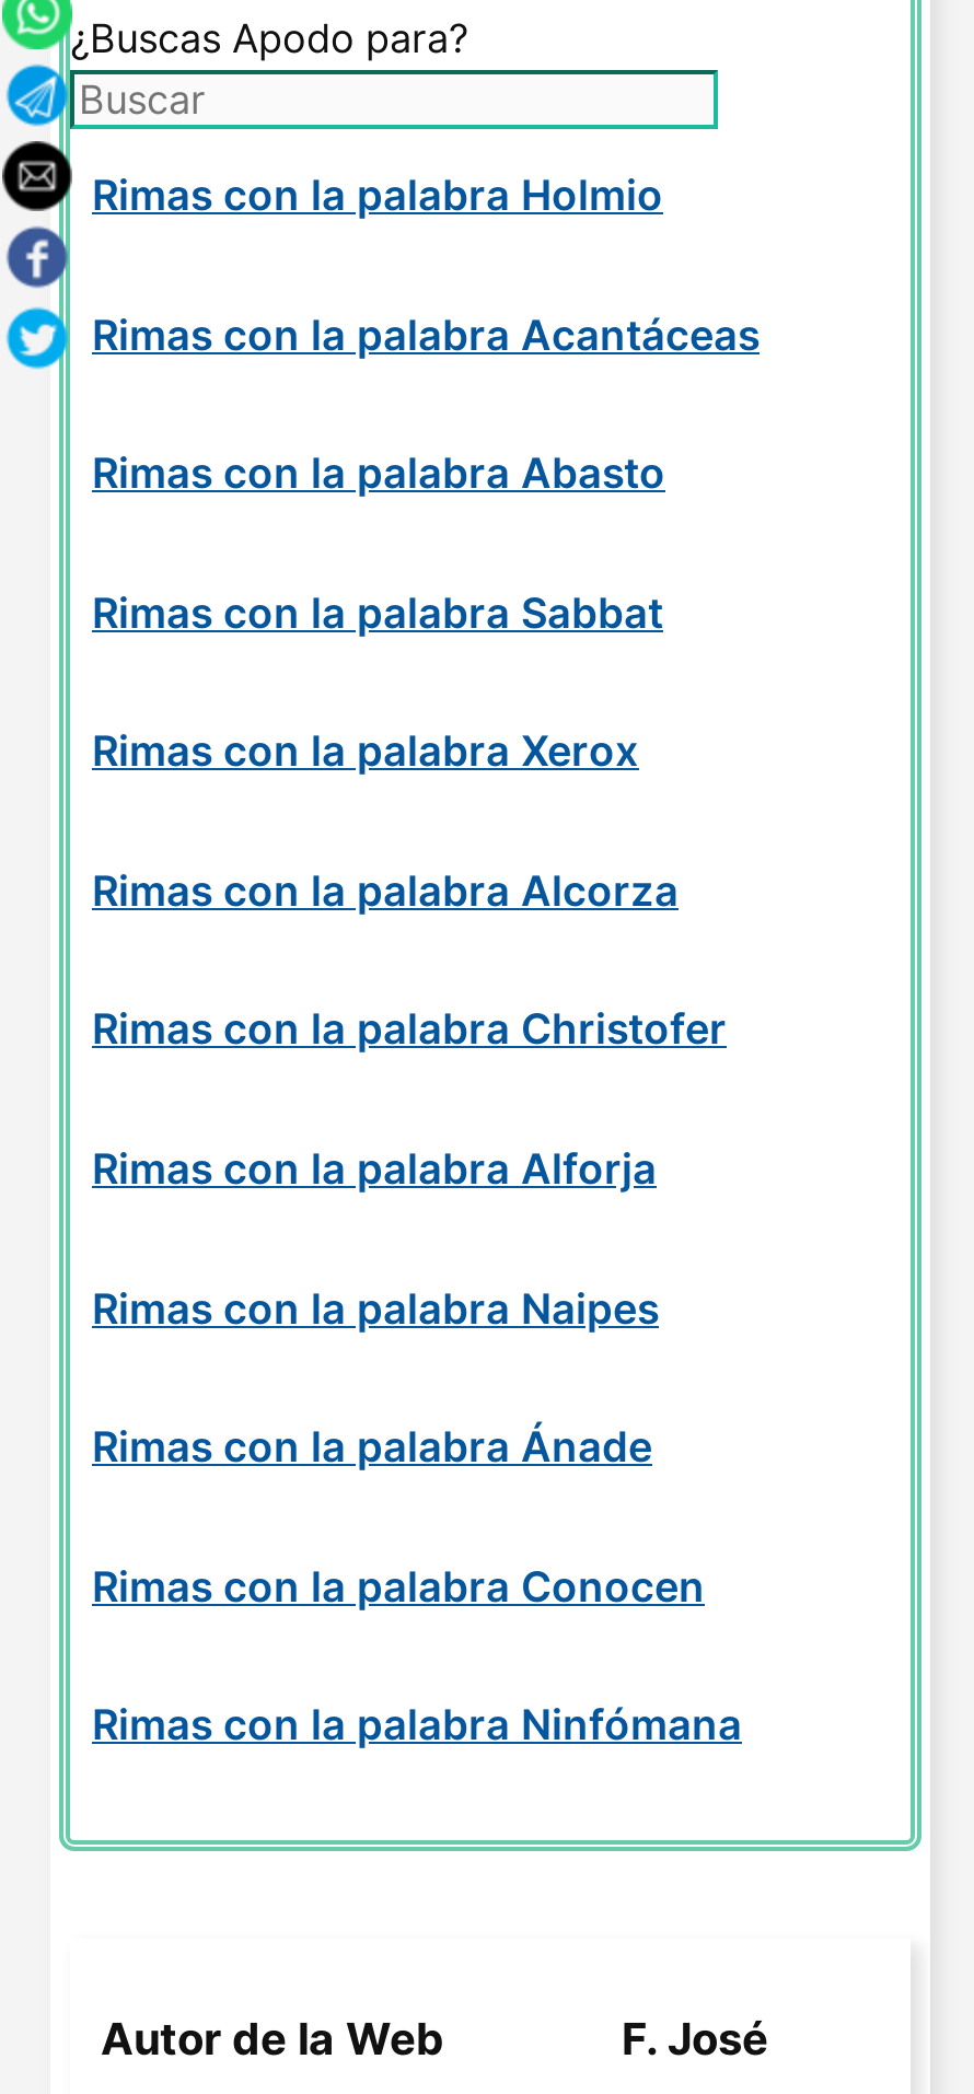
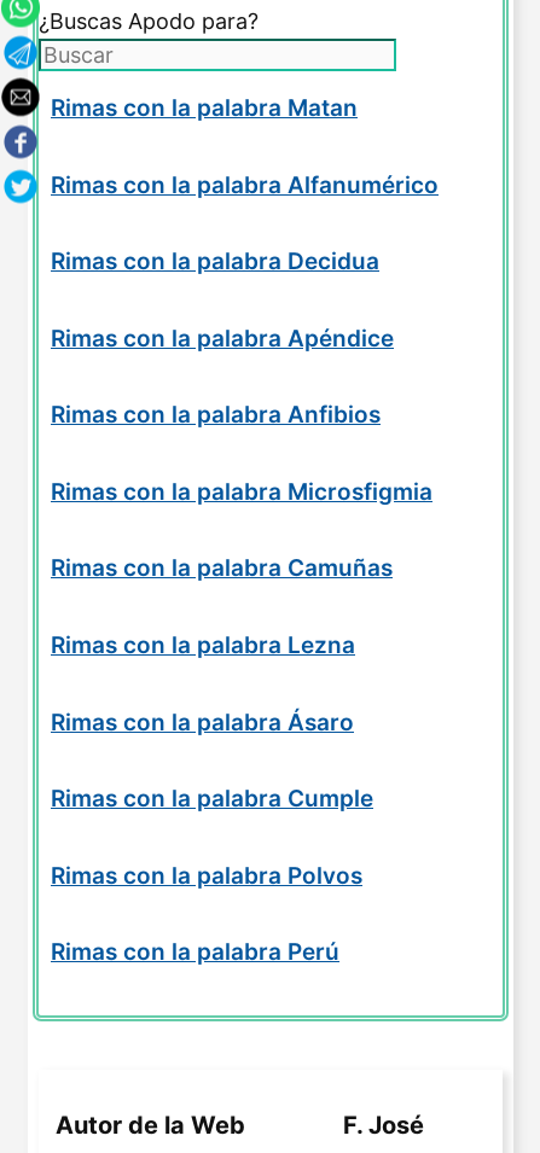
- Rimas con la palabra Holmio
+ Rimas con la palabra Matan

- Rimas con la palabra Acantáceas
+ Rimas con la palabra Alfanumérico

- Rimas con la palabra Abasto
+ Rimas con la palabra Decidua

- Rimas con la palabra Sabbat
+ Rimas con la palabra Apéndice

- Rimas con la palabra Xerox
+ Rimas con la palabra Anfibios

- Rimas con la palabra Alcorza
+ Rimas con la palabra Microsfigmia

- Rimas con la palabra Christofer
+ Rimas con la palabra Camuñas

- Rimas con la palabra Alforja
+ Rimas con la palabra Lezna

- Rimas con la palabra Naipes
+ Rimas con la palabra Ásaro

- Rimas con la palabra Ánade
+ Rimas con la palabra Cumple

- Rimas con la palabra Conocen
+ Rimas con la palabra Polvos

- Rimas con la palabra Ninfómana
+ Rimas con la palabra Perú
